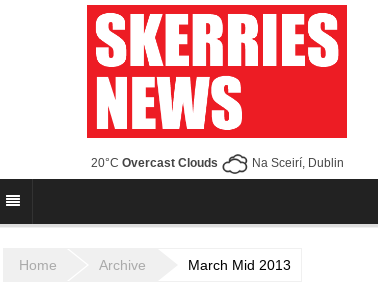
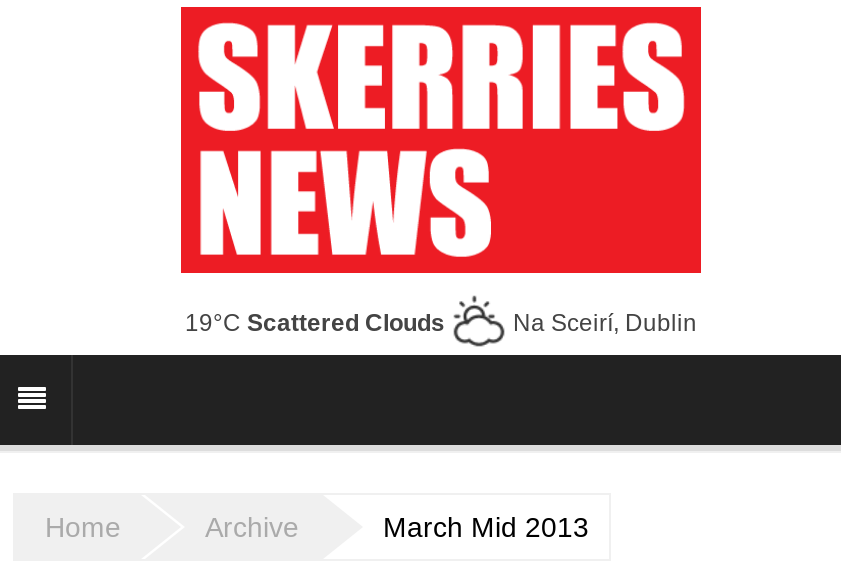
- 20°C Overcast Clouds
+ 19°C Scattered Clouds
